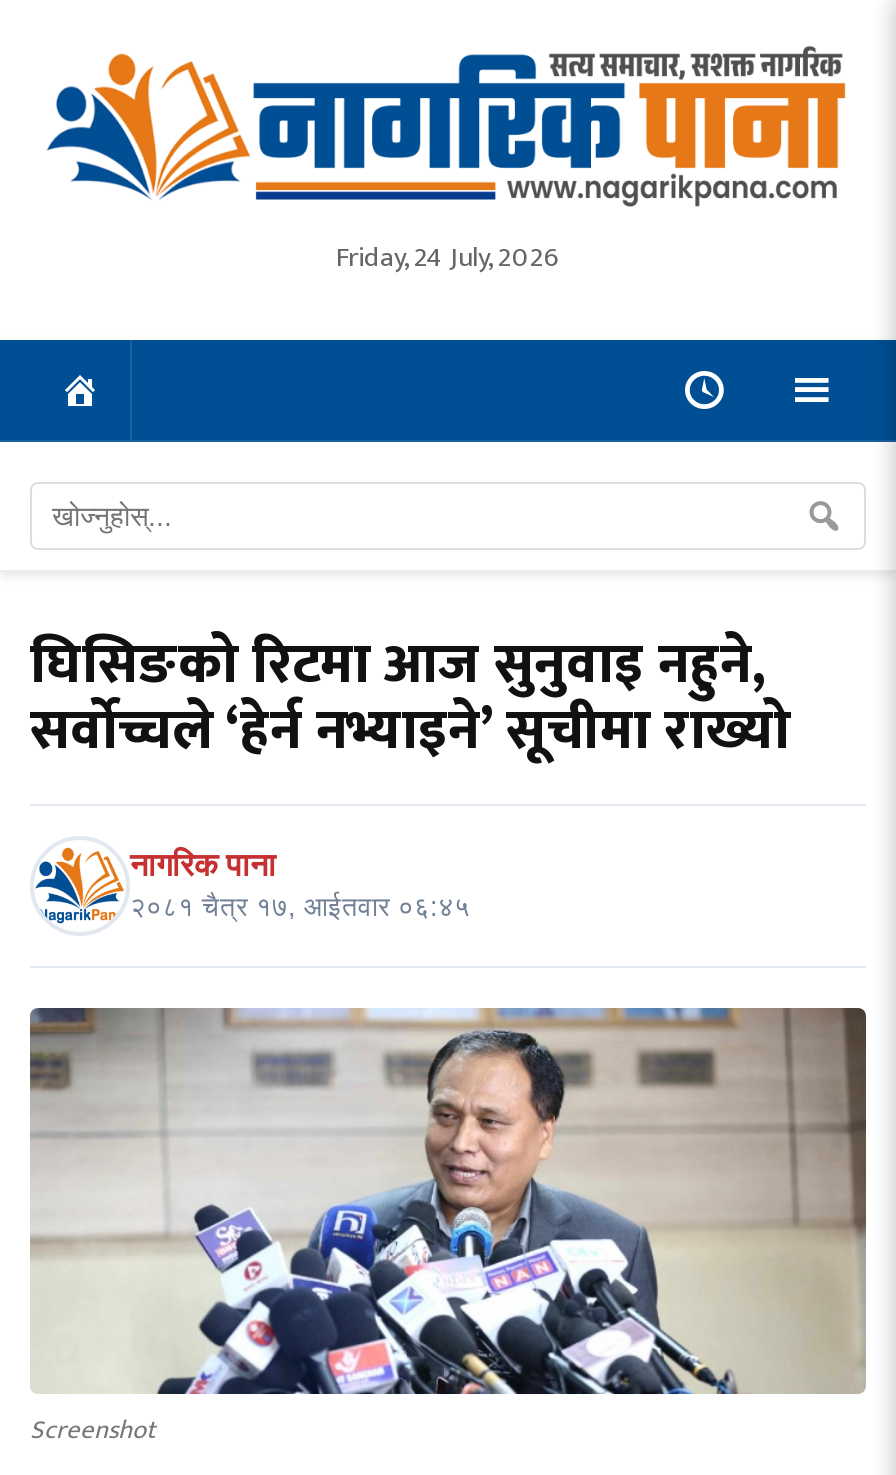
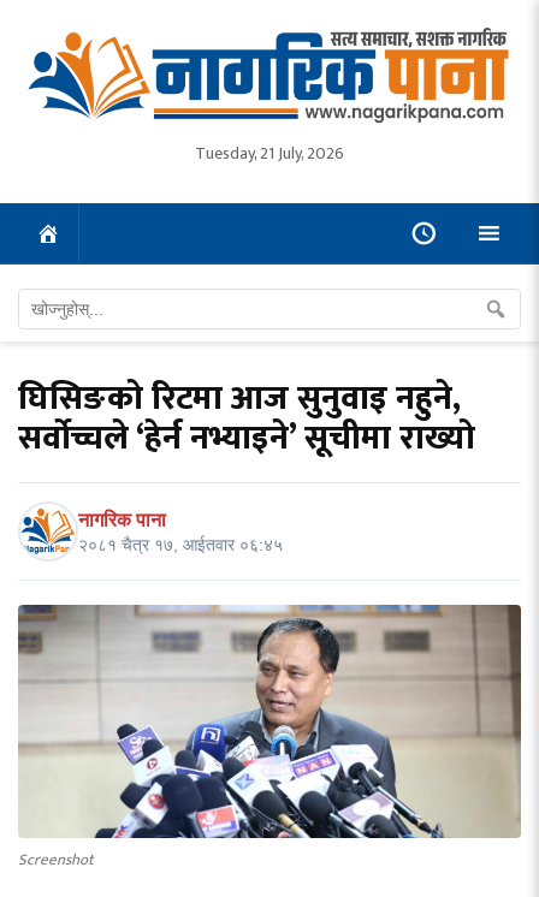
- Friday, 24 July, 2026
+ Tuesday, 21 July, 2026
